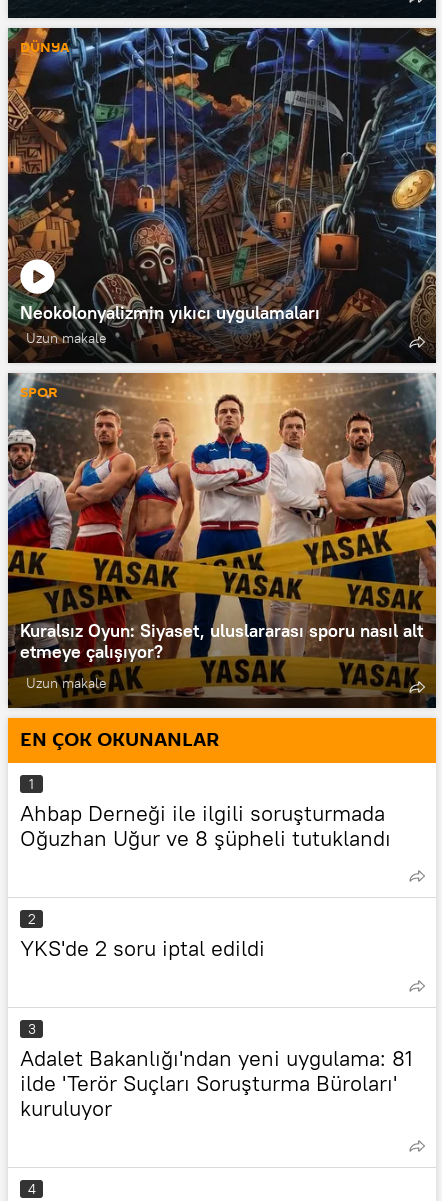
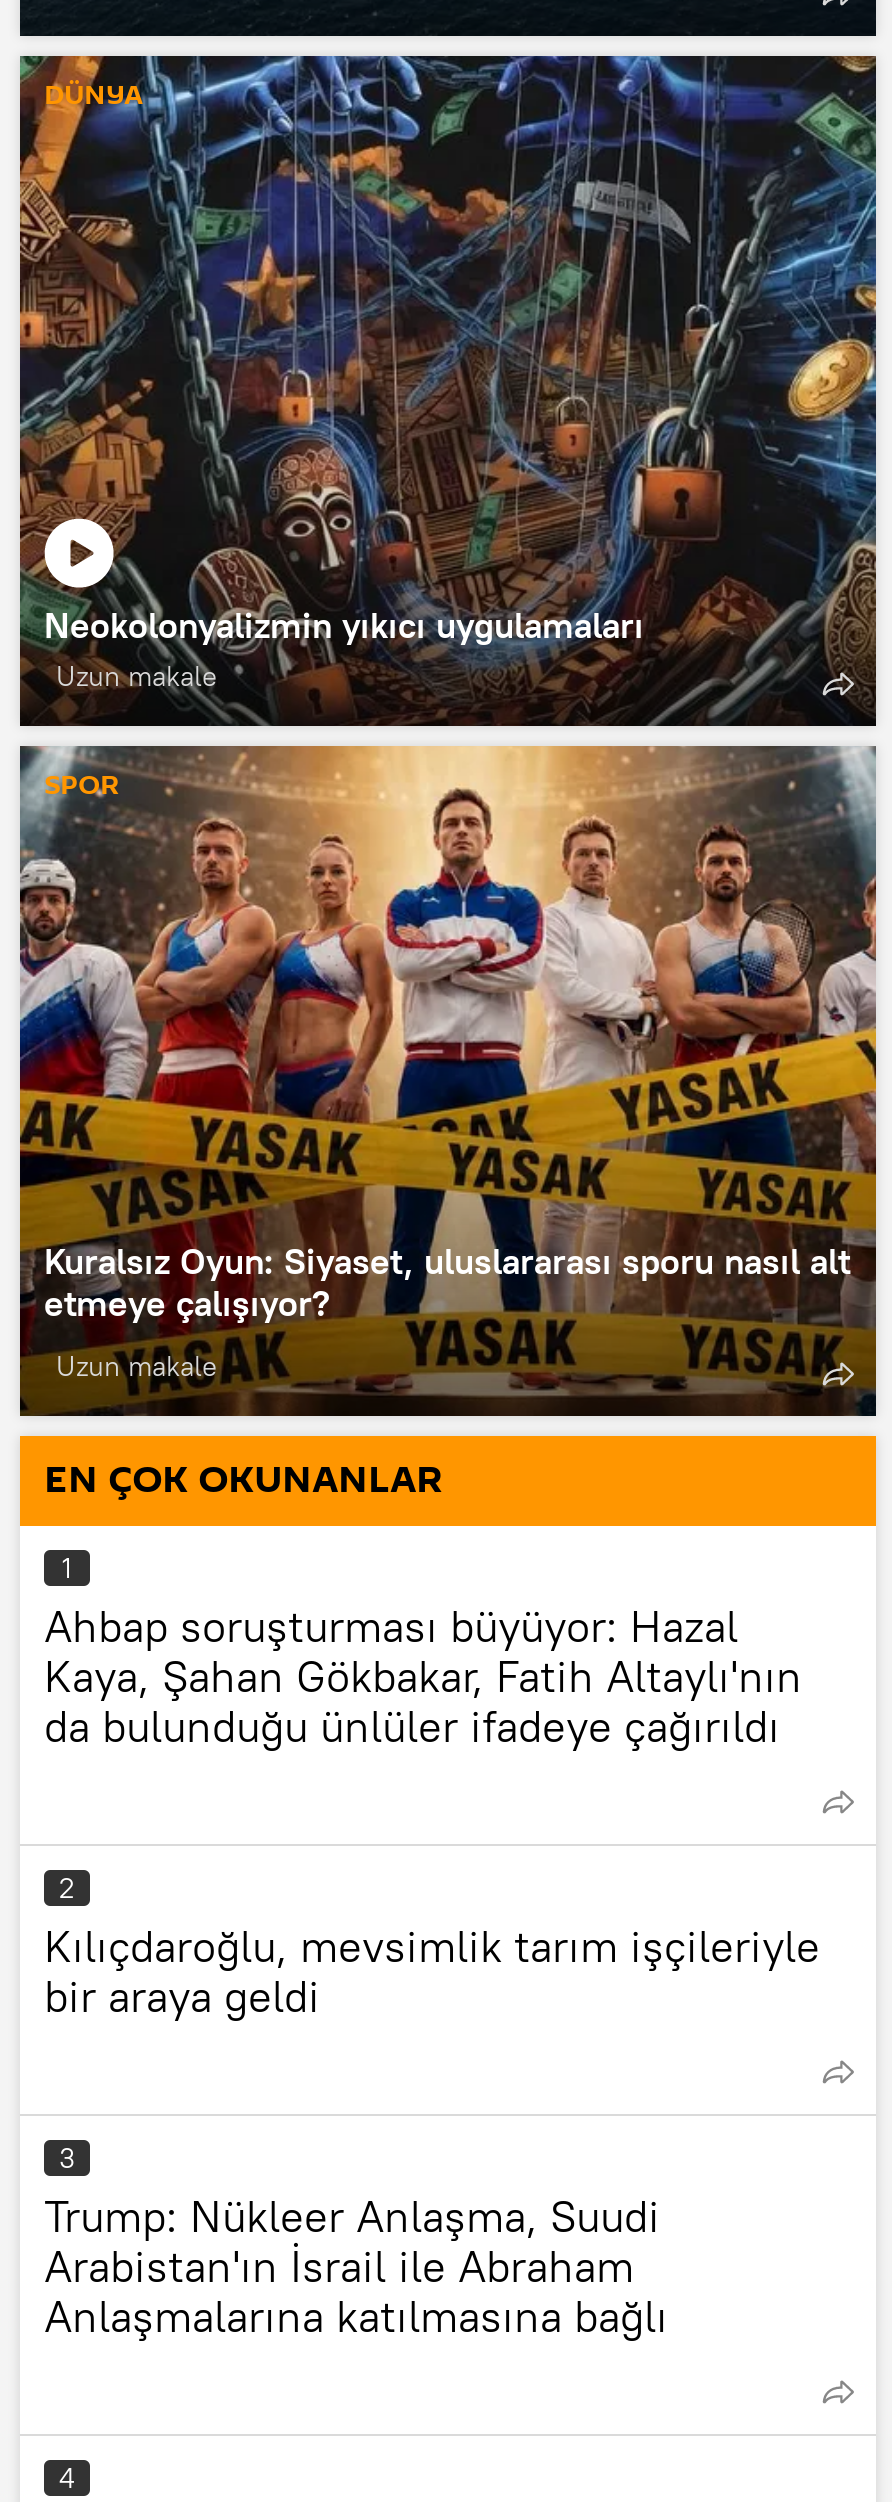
- Ahbap Derneği ile ilgili soruşturmada
- Oğuzhan Uğur ve 8 şüpheli tutuklandı
+ Ahbap soruşturması büyüyor: Hazal
+ Kaya, Şahan Gökbakar, Fatih Altaylı'nın
+ da bulunduğu ünlüler ifadeye çağırıldı

- YKS'de 2 soru iptal edildi
+ Kılıçdaroğlu, mevsimlik tarım işçileriyle
+ bir araya geldi

- Adalet Bakanlığı'ndan yeni uygulama: 81
- ilde 'Terör Suçları Soruşturma Büroları'
- kuruluyor
+ Trump: Nükleer Anlaşma, Suudi
+ Arabistan'ın İsrail ile Abraham
+ Anlaşmalarına katılmasına bağlı
